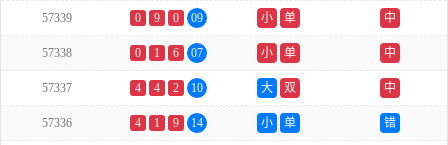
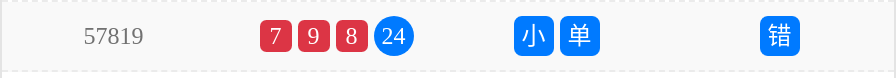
- 57339
+ 57819

- 0
- 09
- 小
- 单
- 中
- 57338
- 0
- 1
- 6
- 07
- 小
- 单
- 中
- 57337
- 4
- 4
- 2
- 10
- 大
- 双
- 中
- 57336
- 4
- 1
- 9
- 14
+ 8
+ 24

- 0
+ 7
